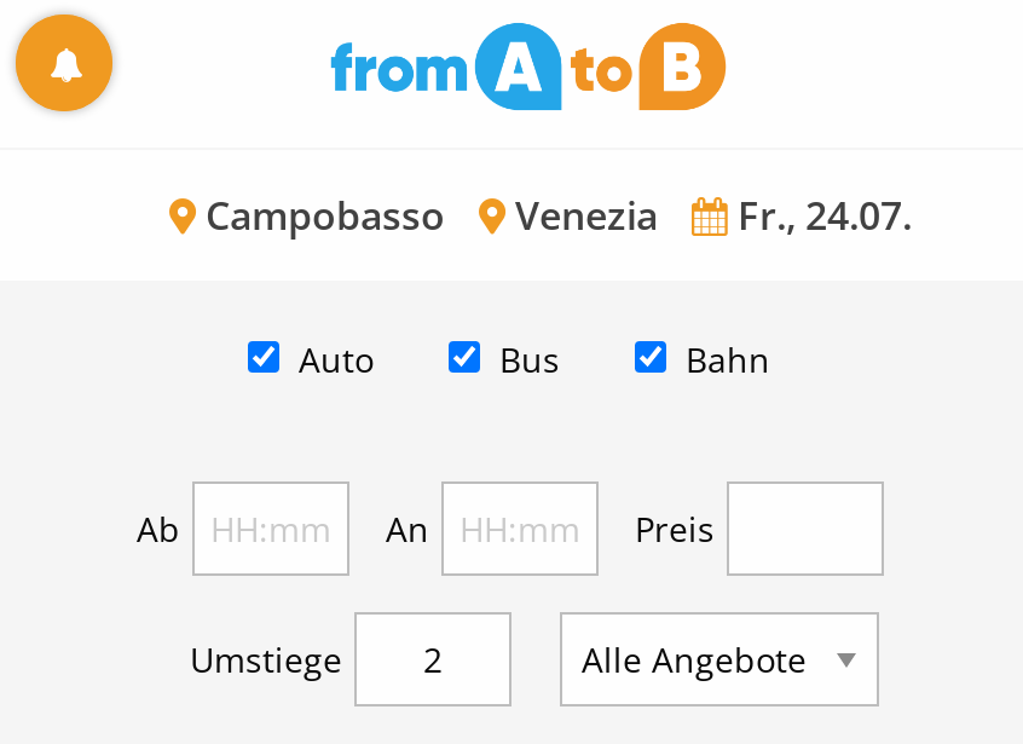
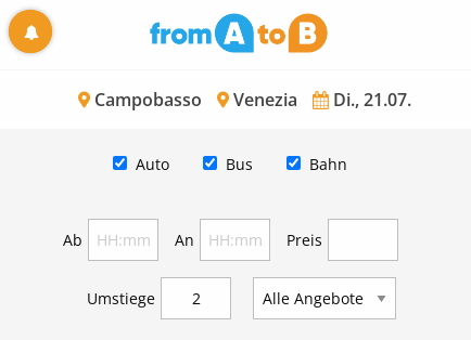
- Campobasso Venezia Fr., 24.07.
+ Campobasso Venezia Di., 21.07.
